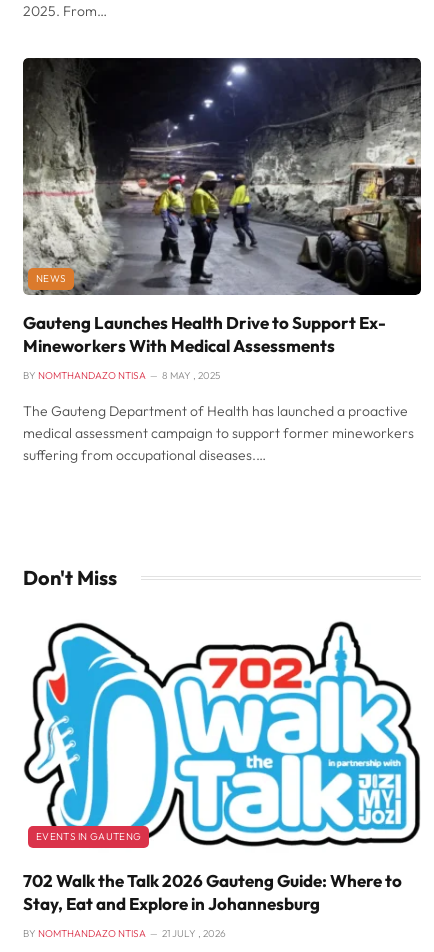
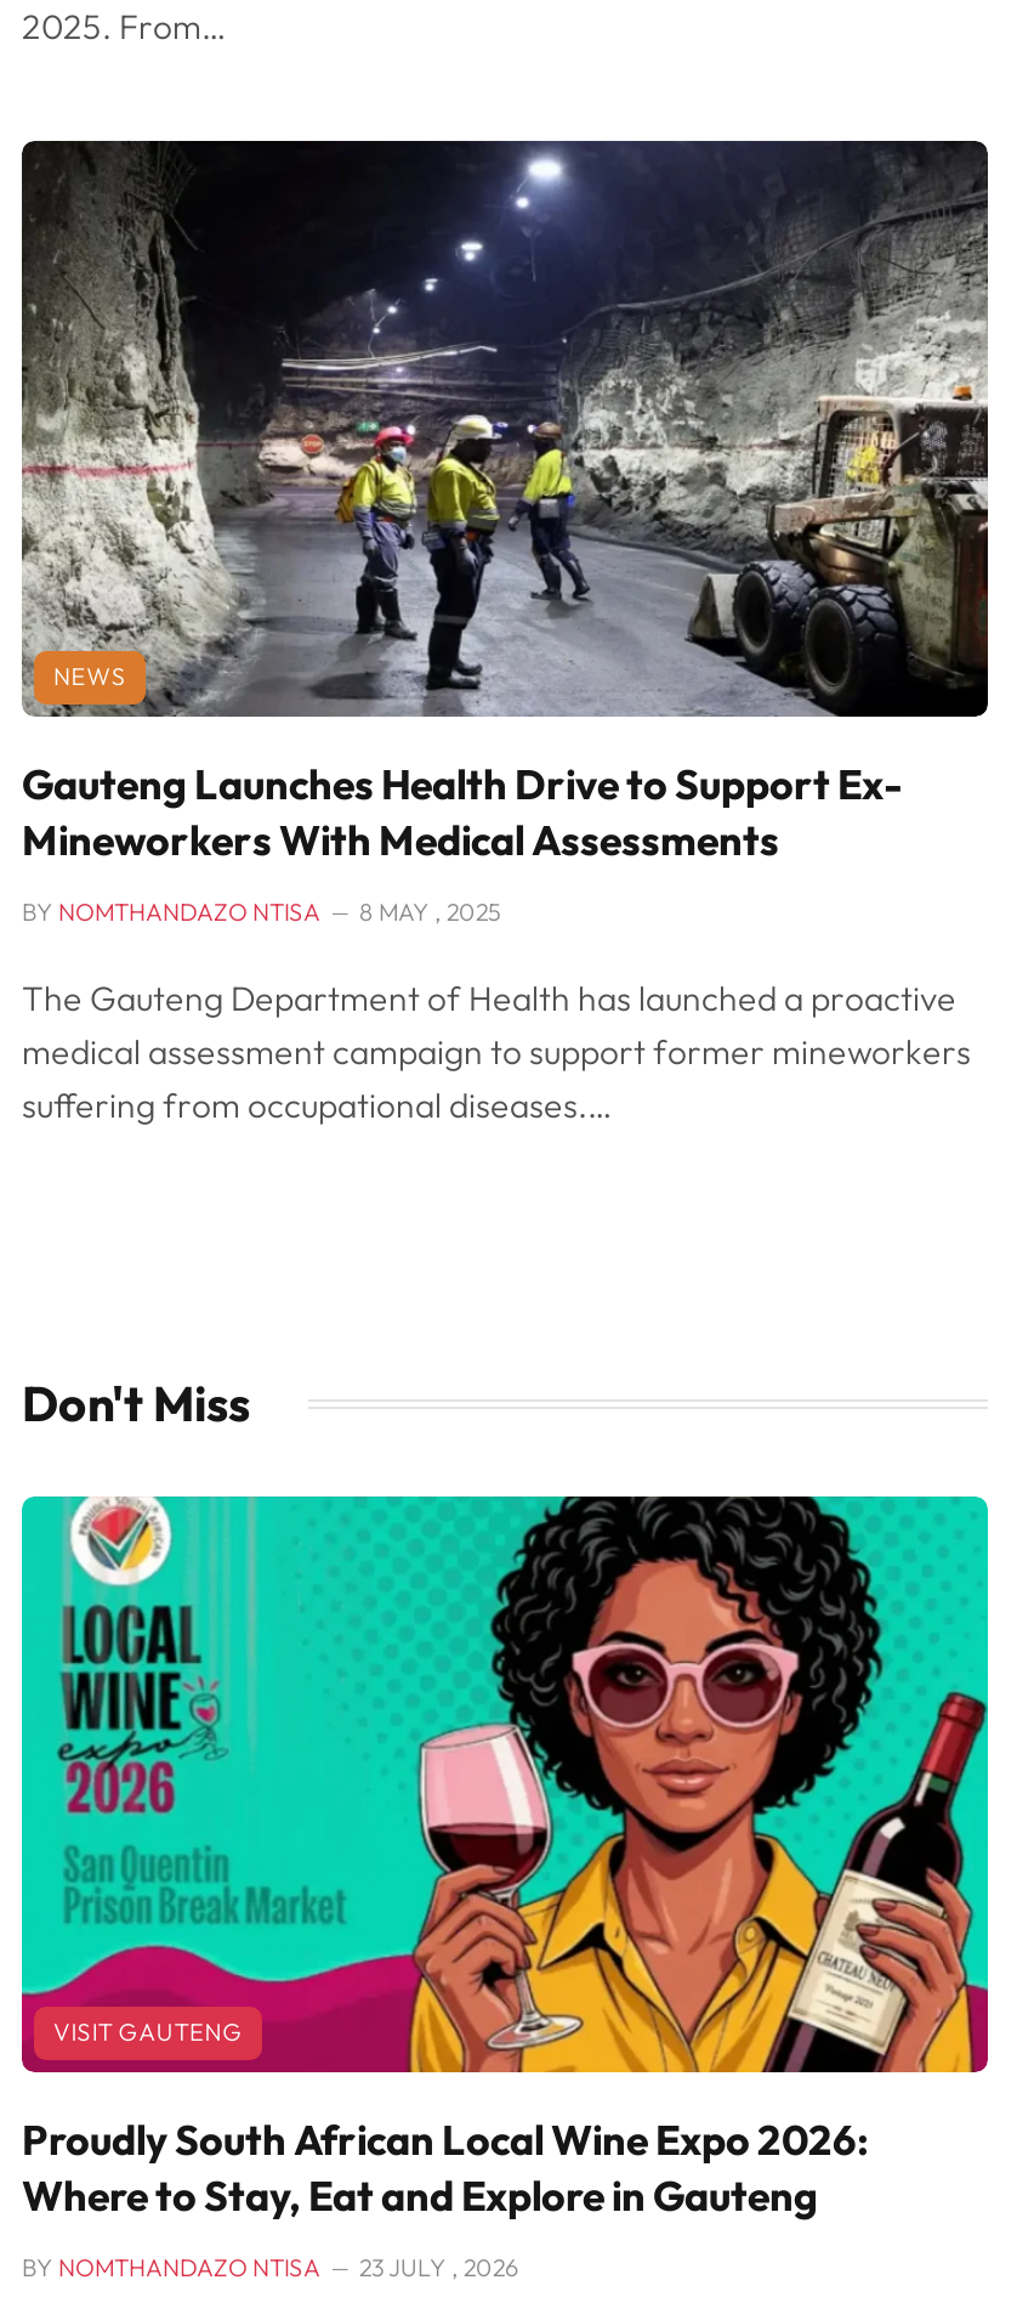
- [image]
- EVENTS IN GAUTENG
+ [image]
+ VISIT GAUTENG

- 702 Walk the Talk 2026 Gauteng Guide: Where to
- Stay, Eat and Explore in Johannesburg
+ Proudly South African Local Wine Expo 2026:
+ Where to Stay, Eat and Explore in Gauteng

- BY NOMTHANDAZO NTISA 21 JULY , 2026
+ BY NOMTHANDAZO NTISA 23 JULY , 2026
